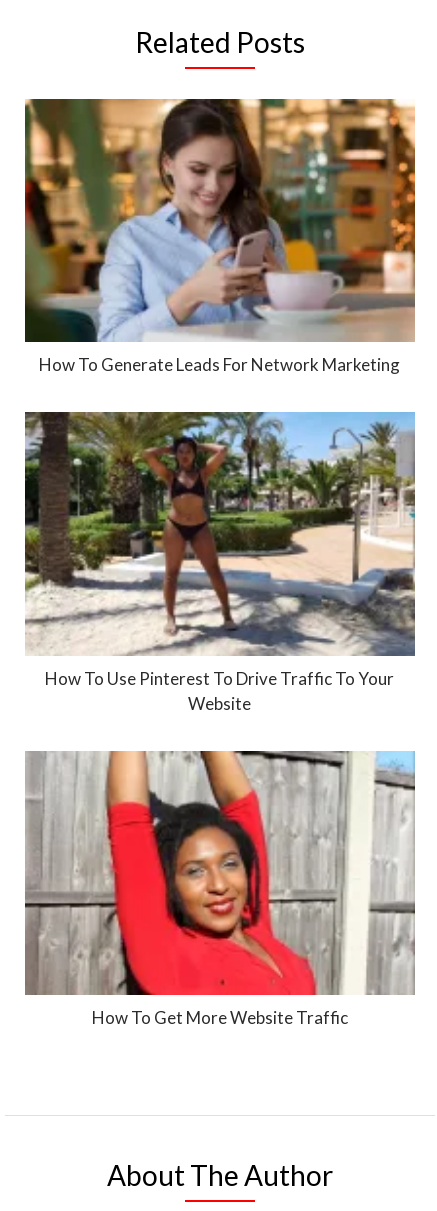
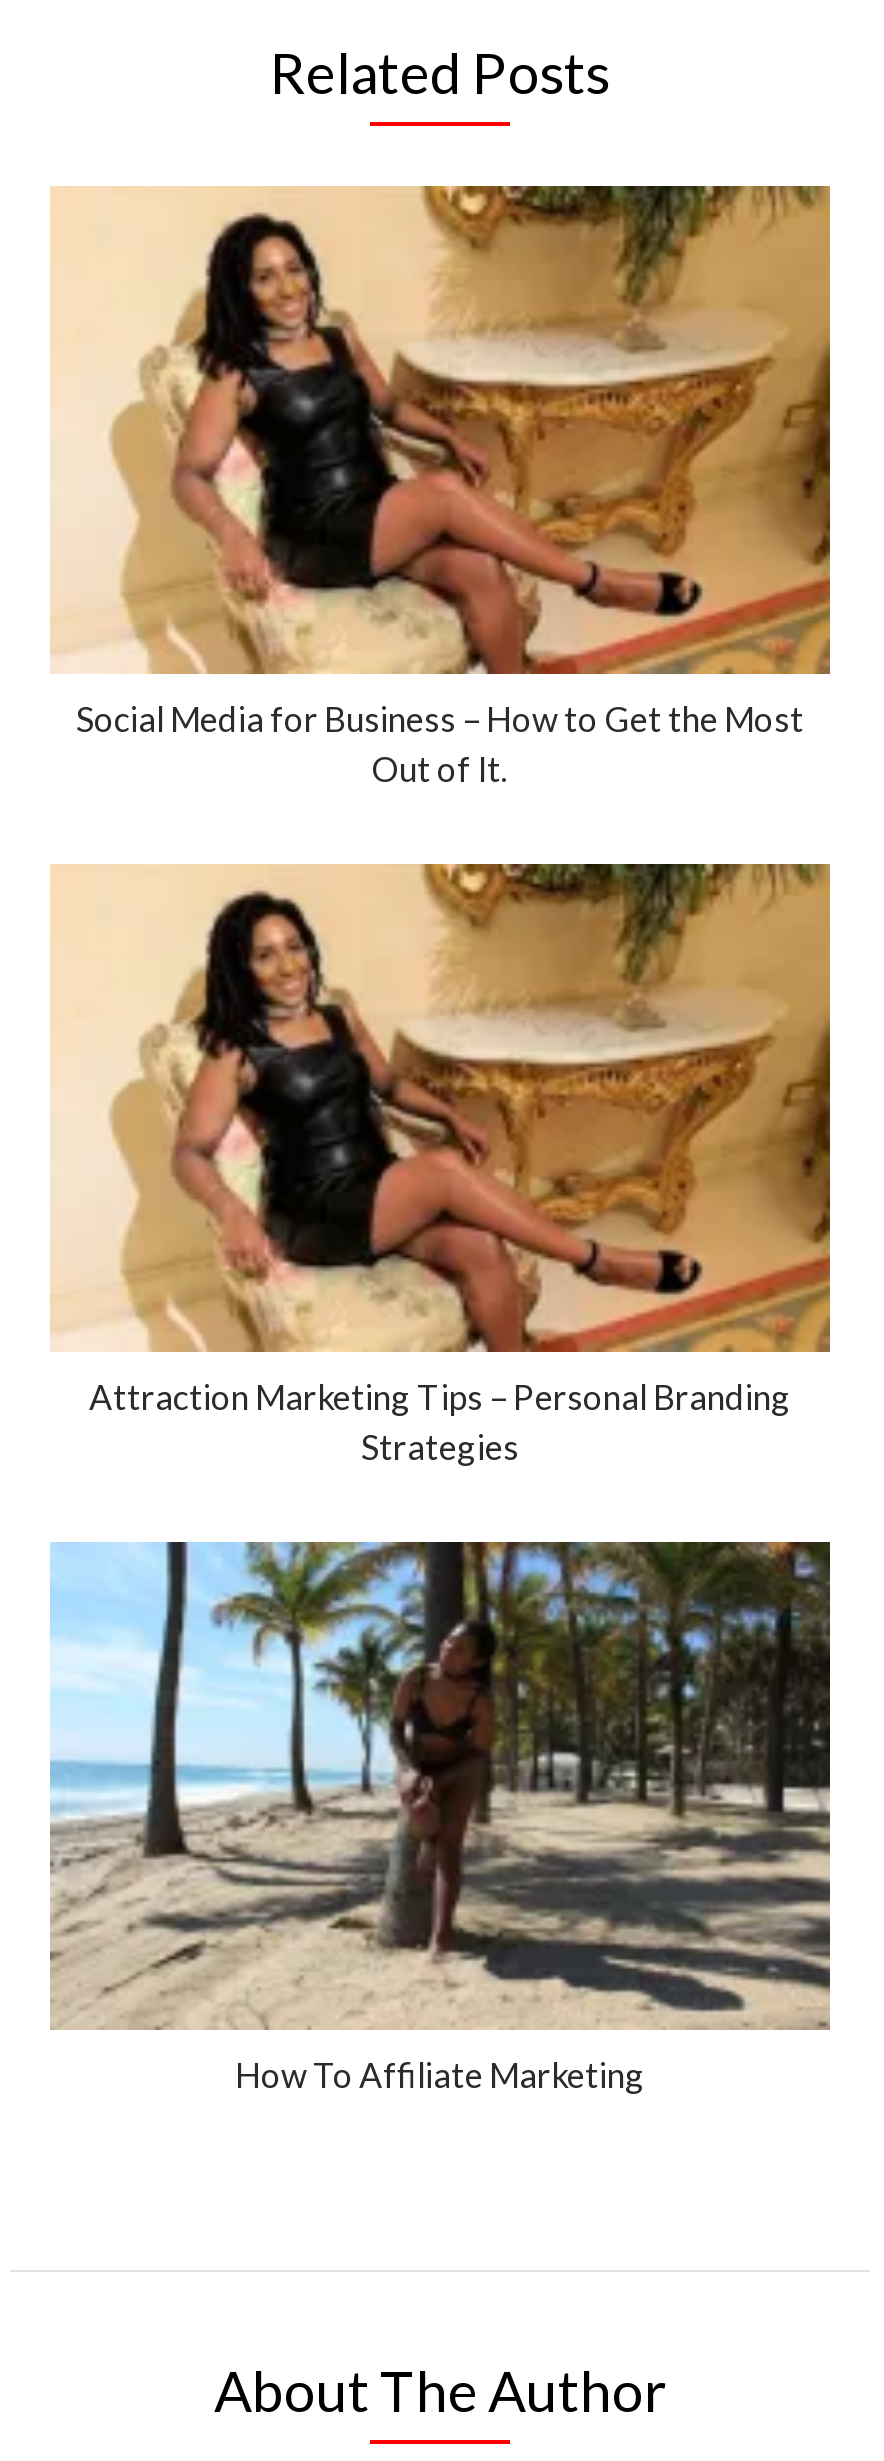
- [image]
- How To Generate Leads For Network Marketing
+ [image]
+ Social Media for Business – How to Get the Most
+ Out of It.

- [image]
- How To Use Pinterest To Drive Traffic To Your
- Website
+ [image]
+ Attraction Marketing Tips – Personal Branding
+ Strategies

- [image]
- How To Get More Website Traffic
+ [image]
+ How To Affiliate Marketing
